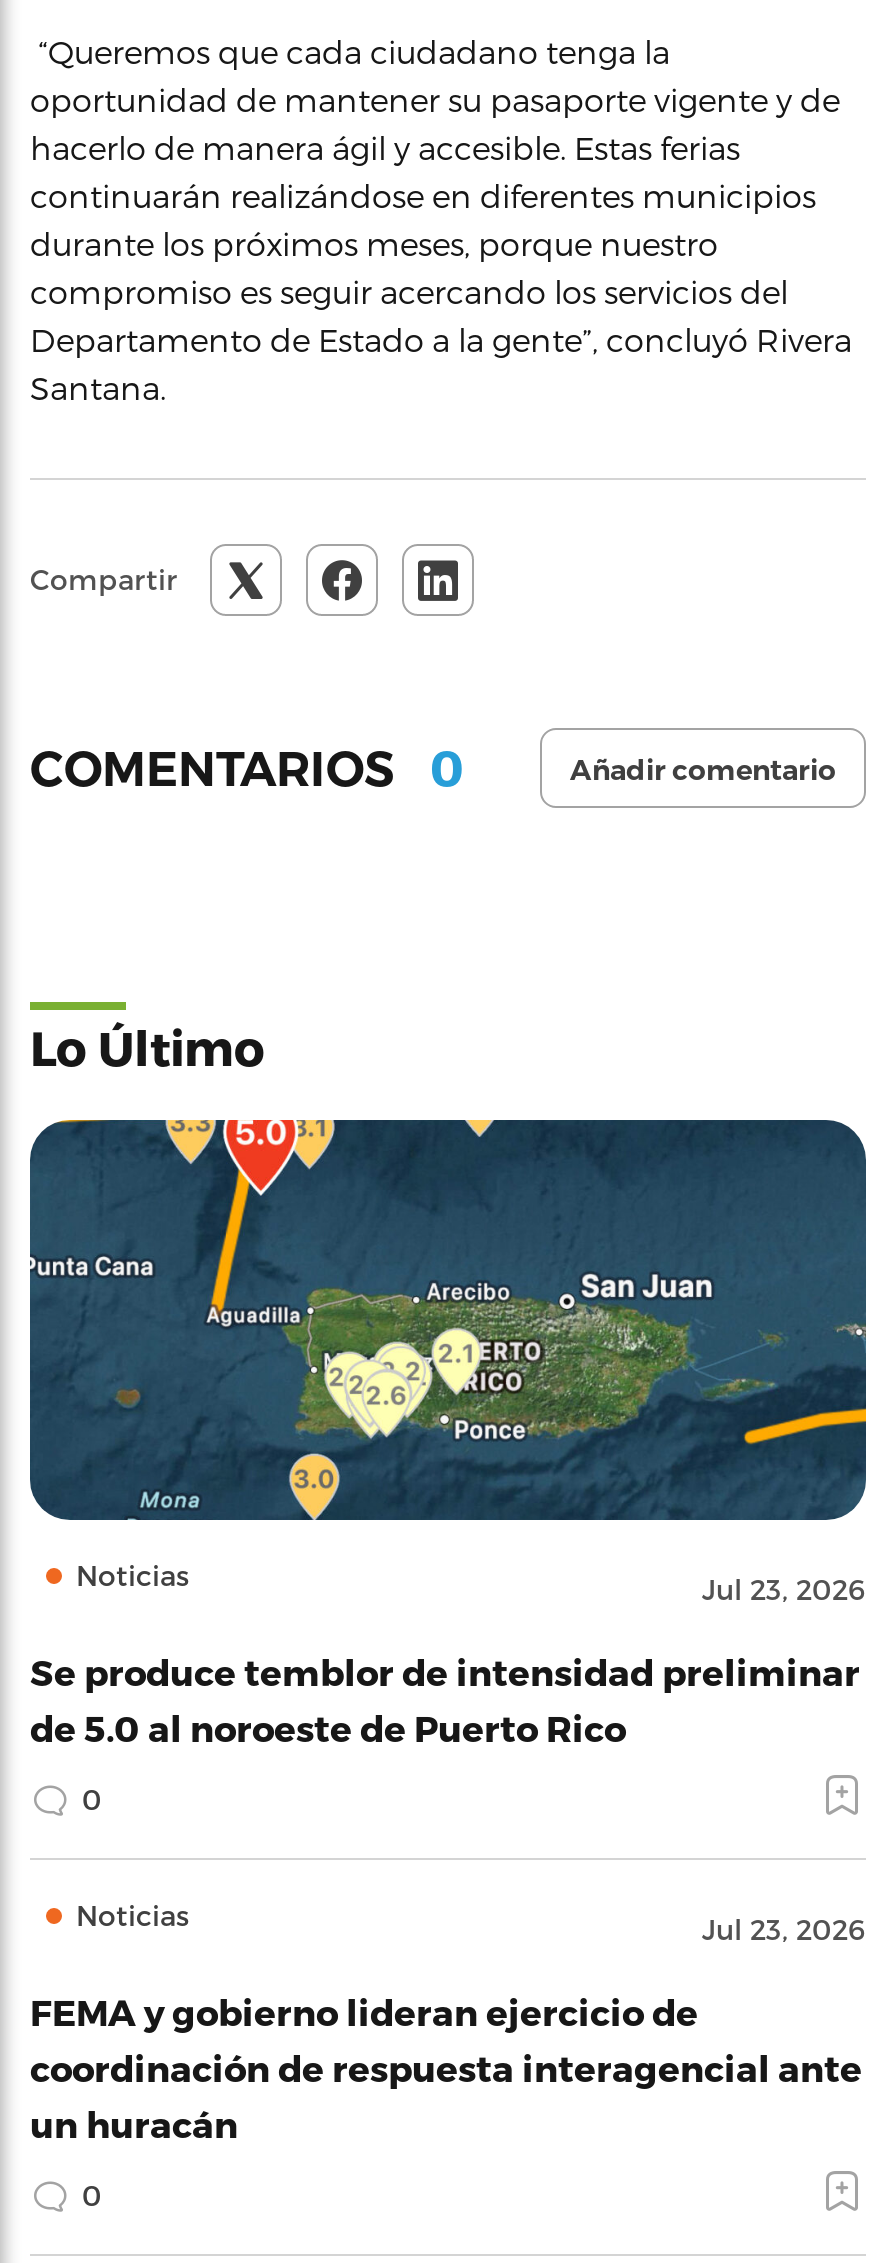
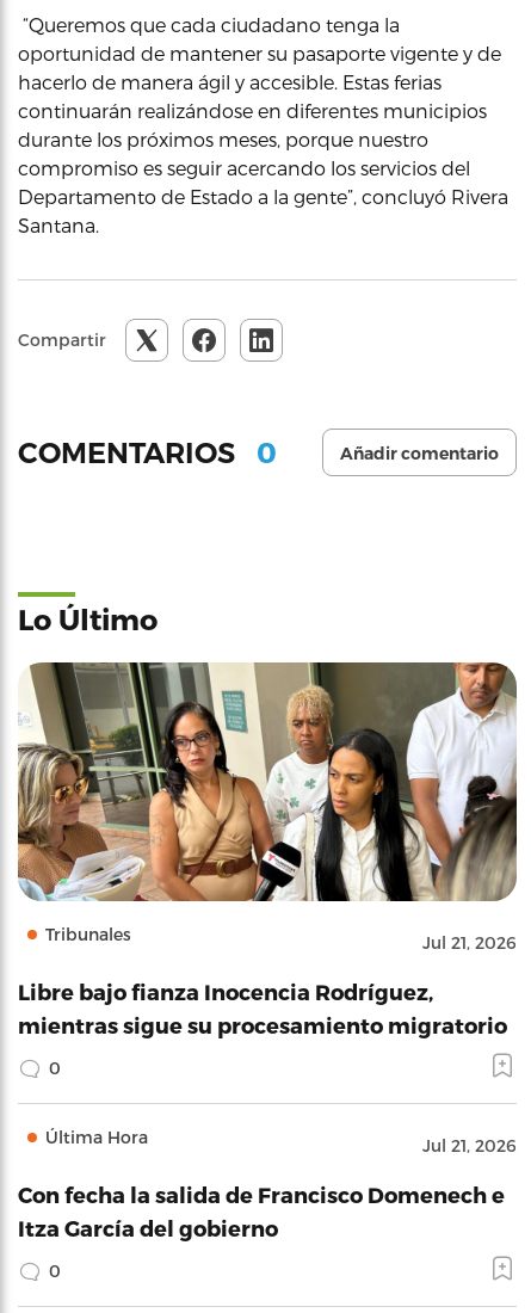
- [image]
- Noticias
- Jul 23, 2026
+ [image]
+ Tribunales
+ Jul 21, 2026

- Se produce temblor de intensidad preliminar
- de 5.0 al noroeste de Puerto Rico
+ Libre bajo fianza Inocencia Rodríguez,
+ mientras sigue su procesamiento migratorio

- Noticias
- Jul 23, 2026
+ Última Hora
+ Jul 21, 2026

- FEMA y gobierno lideran ejercicio de
- coordinación de respuesta interagencial ante
- un huracán
+ Con fecha la salida de Francisco Domenech e
+ Itza García del gobierno
